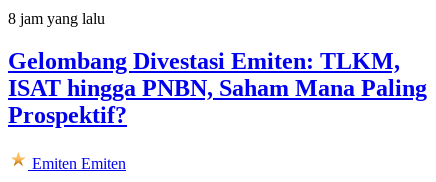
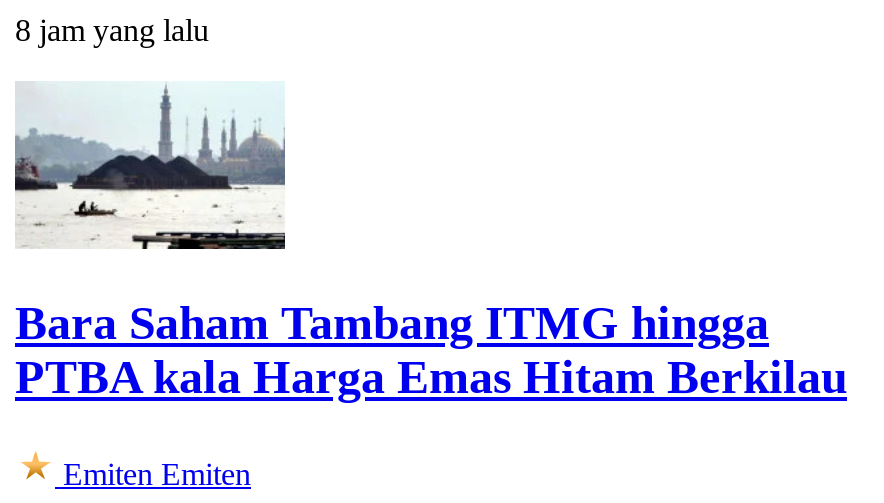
- Gelombang Divestasi Emiten: TLKM,
- ISAT hingga PNBN, Saham Mana Paling
- Prospektif?
+ Bara Saham Tambang ITMG hingga
+ PTBA kala Harga Emas Hitam Berkilau
